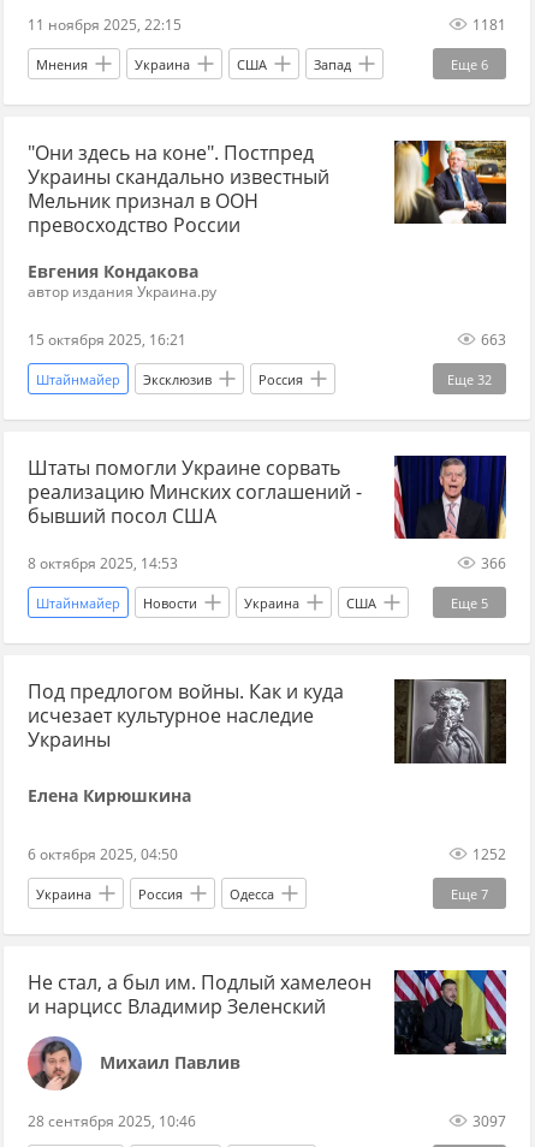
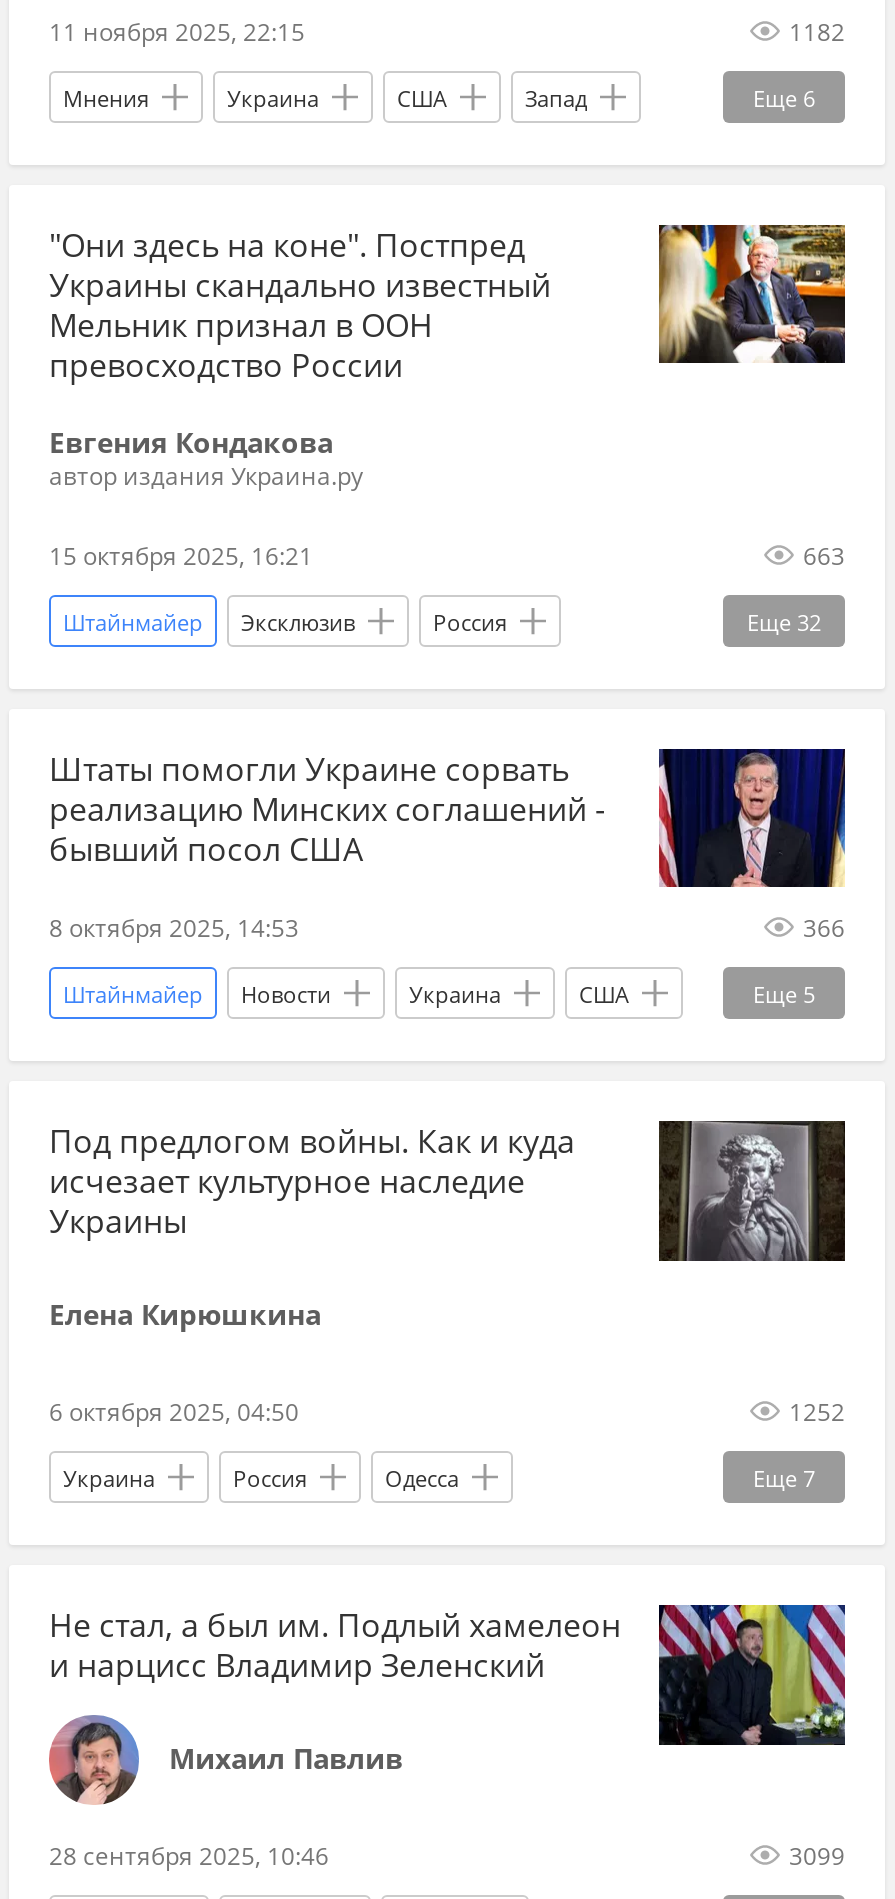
- 1181
+ 1182

- 3097
+ 3099
